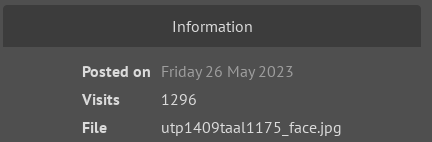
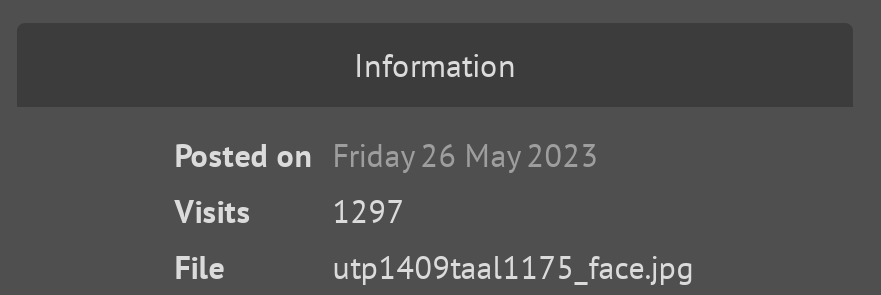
- 1296
+ 1297
